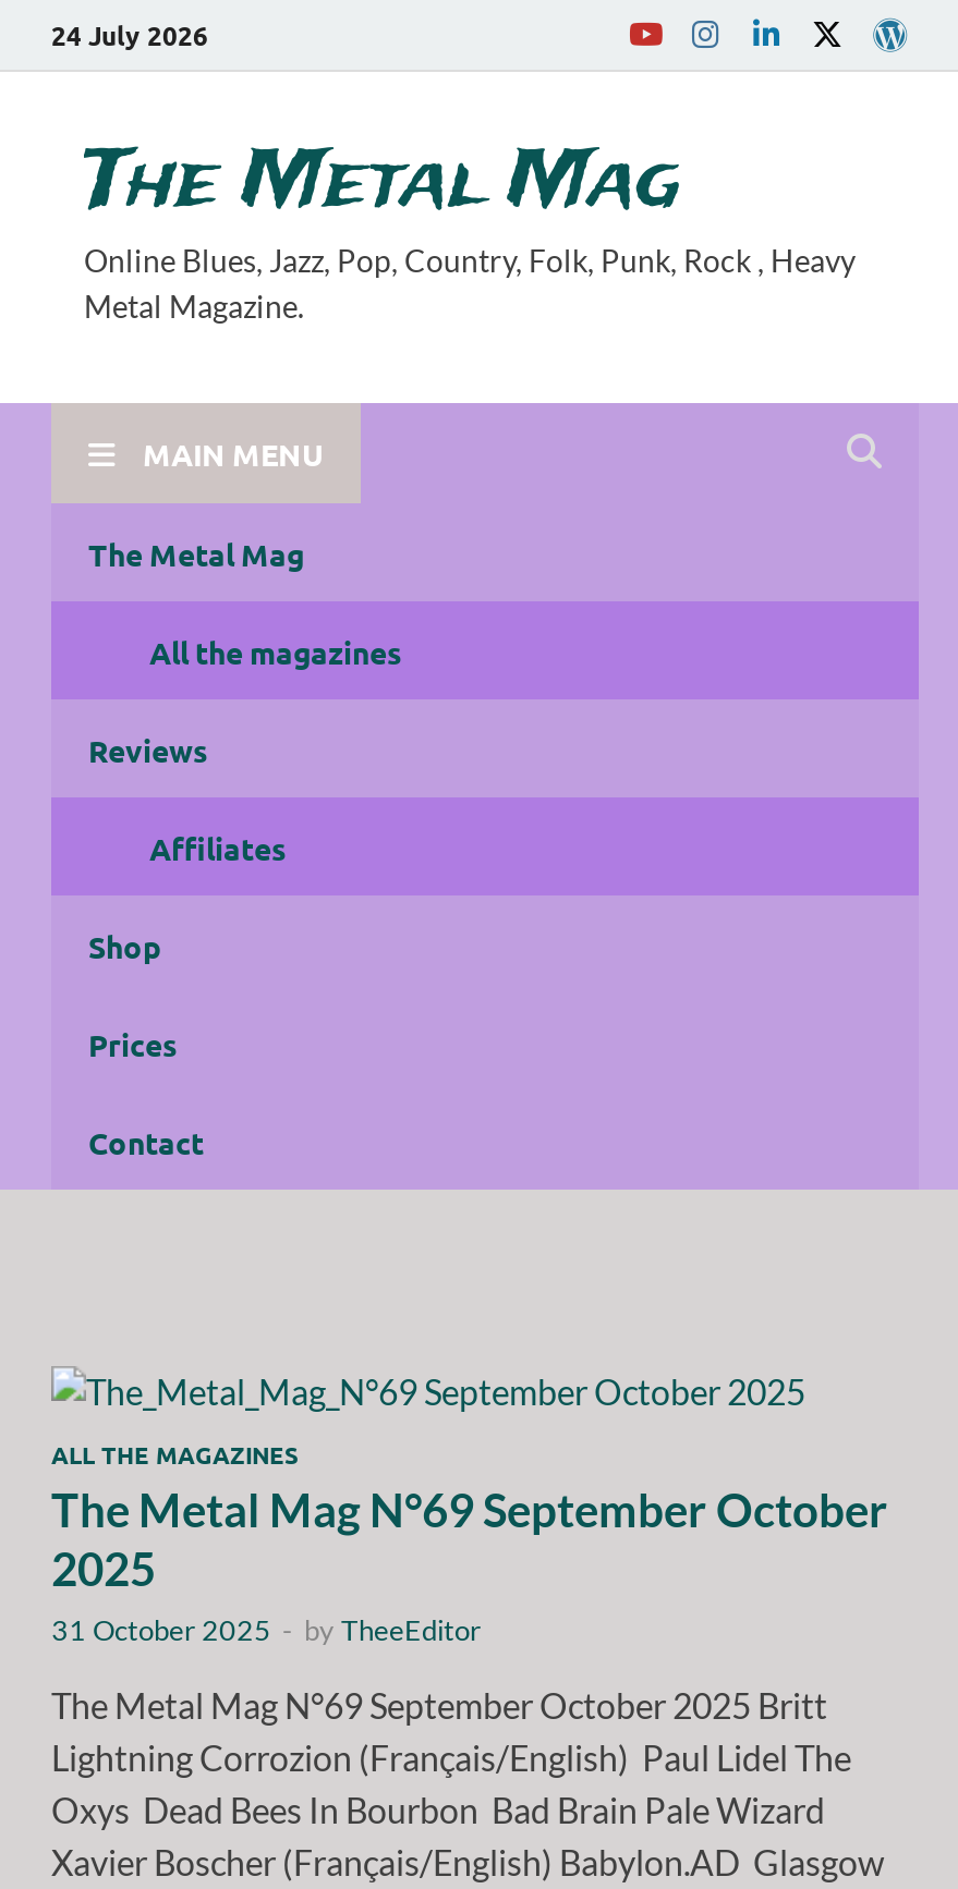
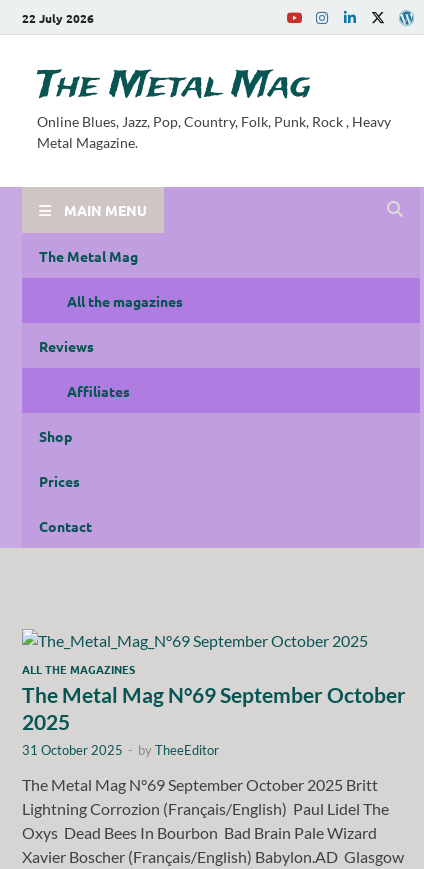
- 24 July 2026
+ 22 July 2026
